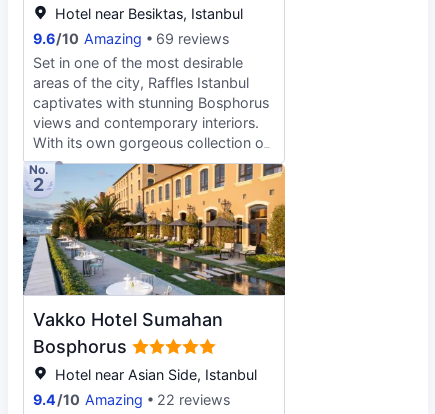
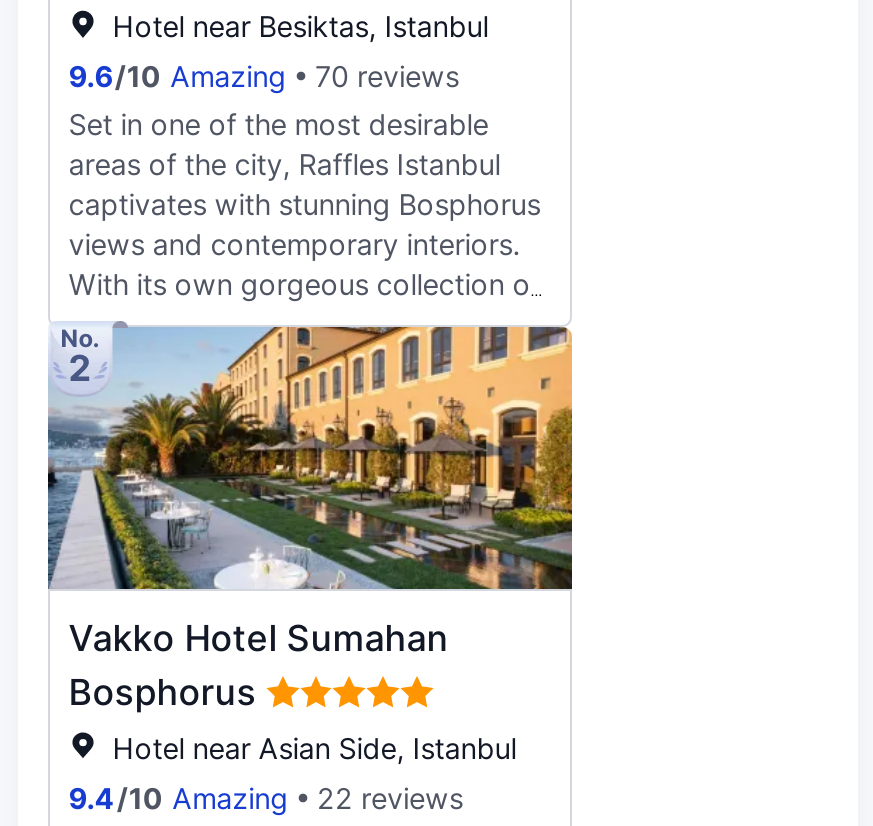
- 9.6 /10 Amazing 69 reviews
+ 9.6 /10 Amazing 70 reviews
